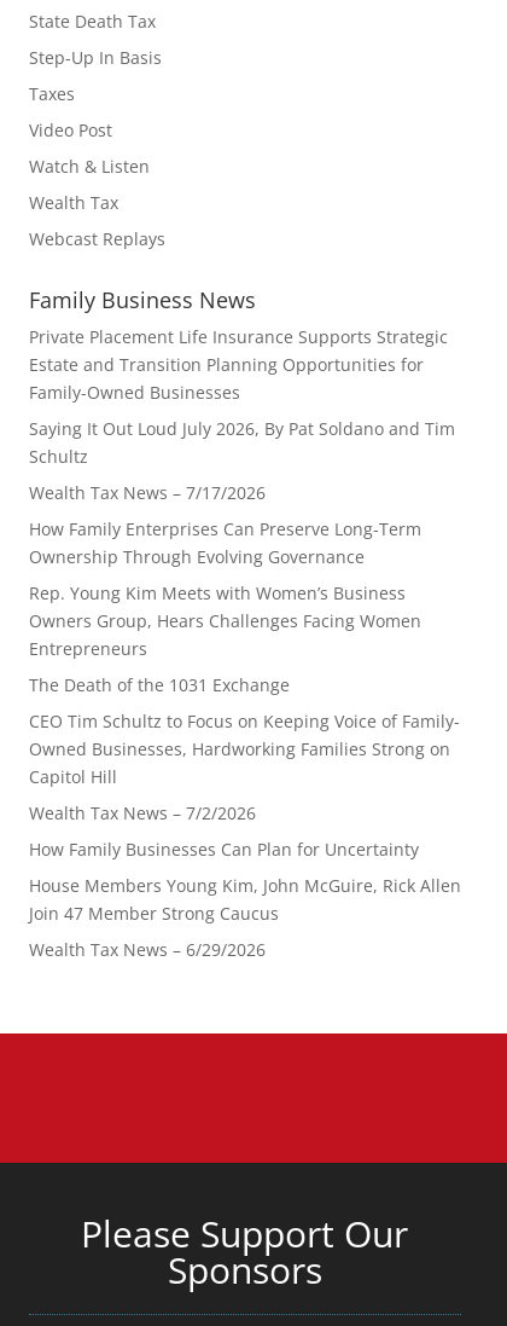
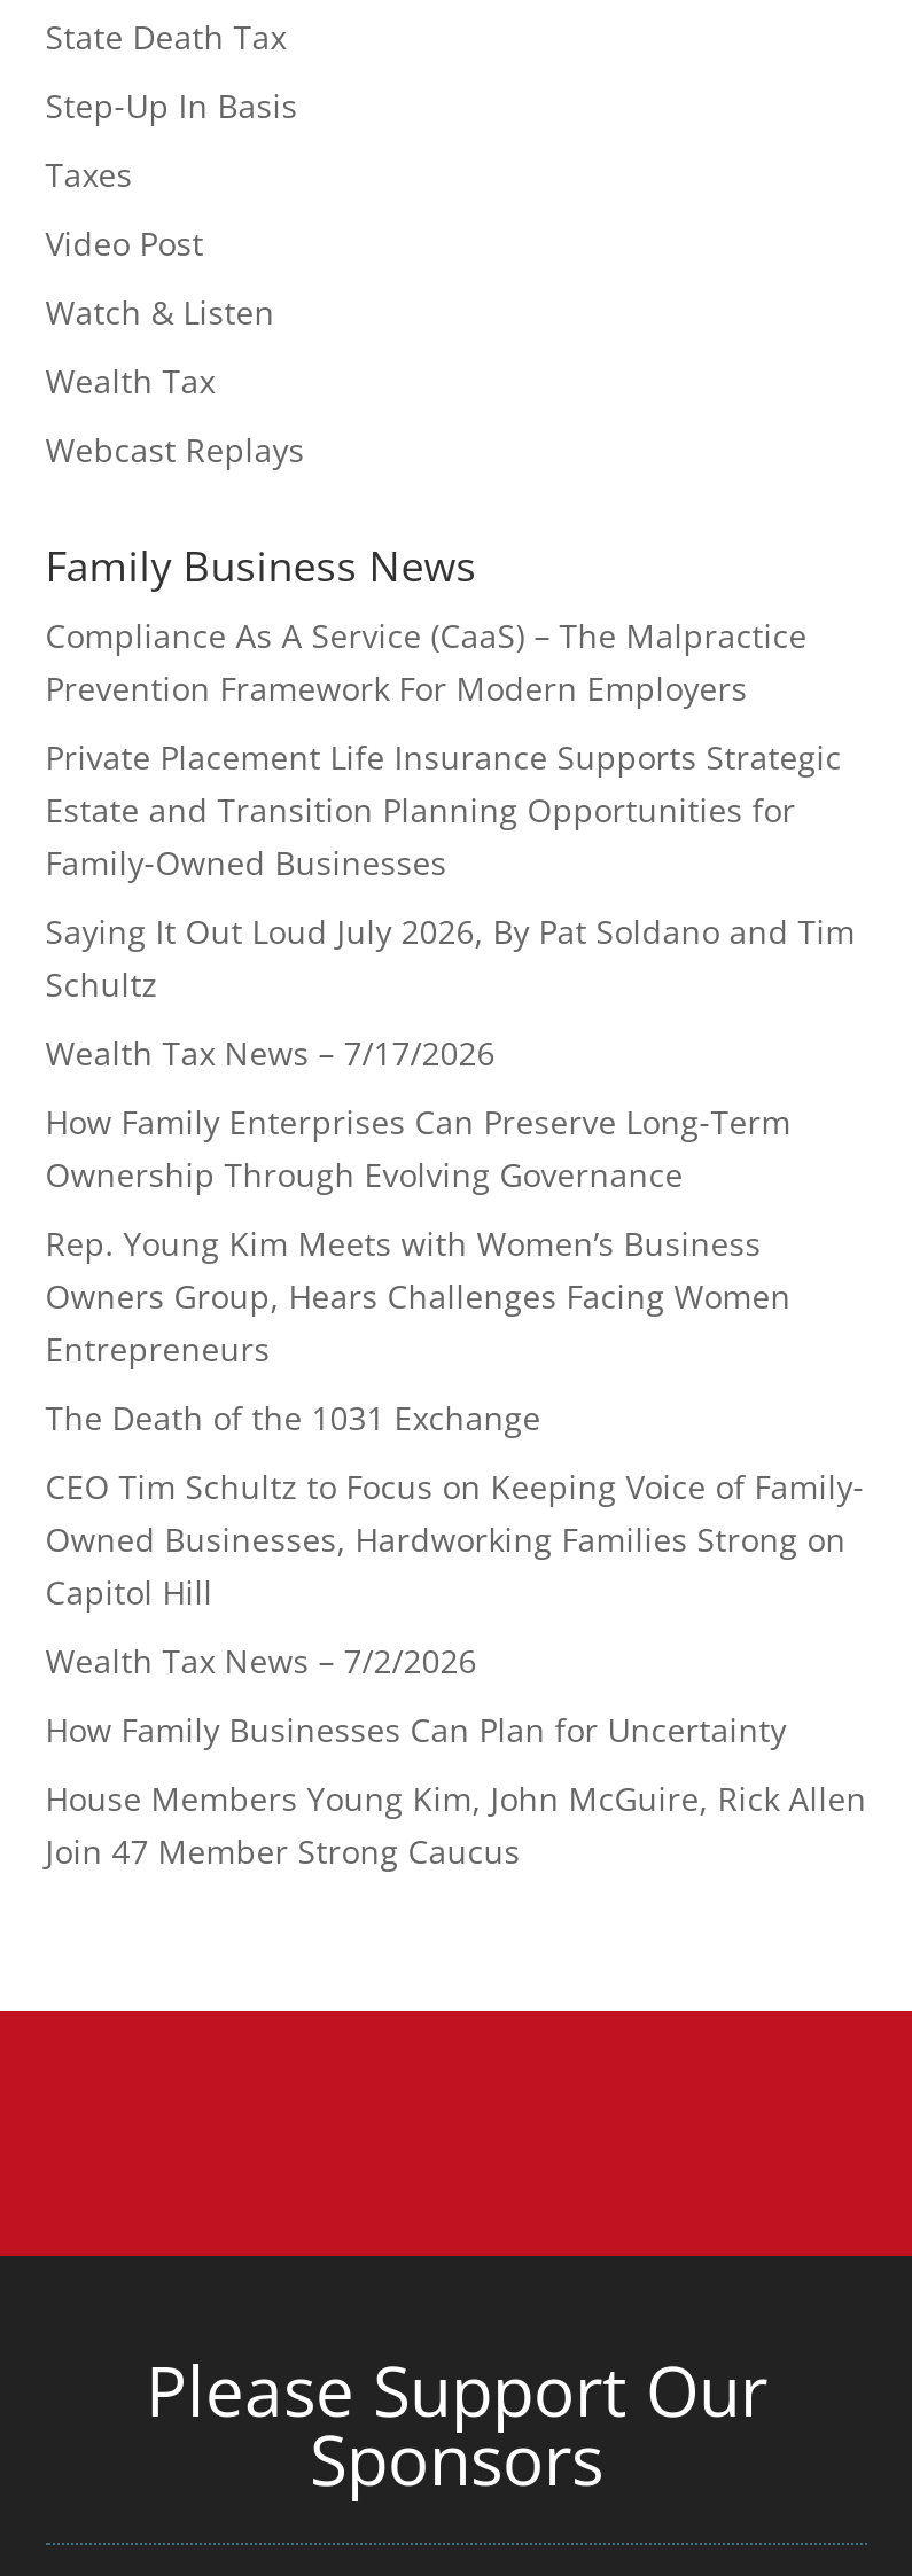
+ Compliance As A Service (CaaS) – The Malpractice
+ Prevention Framework For Modern Employers

moved down: Private Placement Life Insurance Supports Strategic | Estate and Transition Planning Opportunities for | Family-Owned Businesses | ... | House Members Young Kim, John McGuire, Rick Allen | Join 47 Member Strong Caucus

- Wealth Tax News – 6/29/2026
